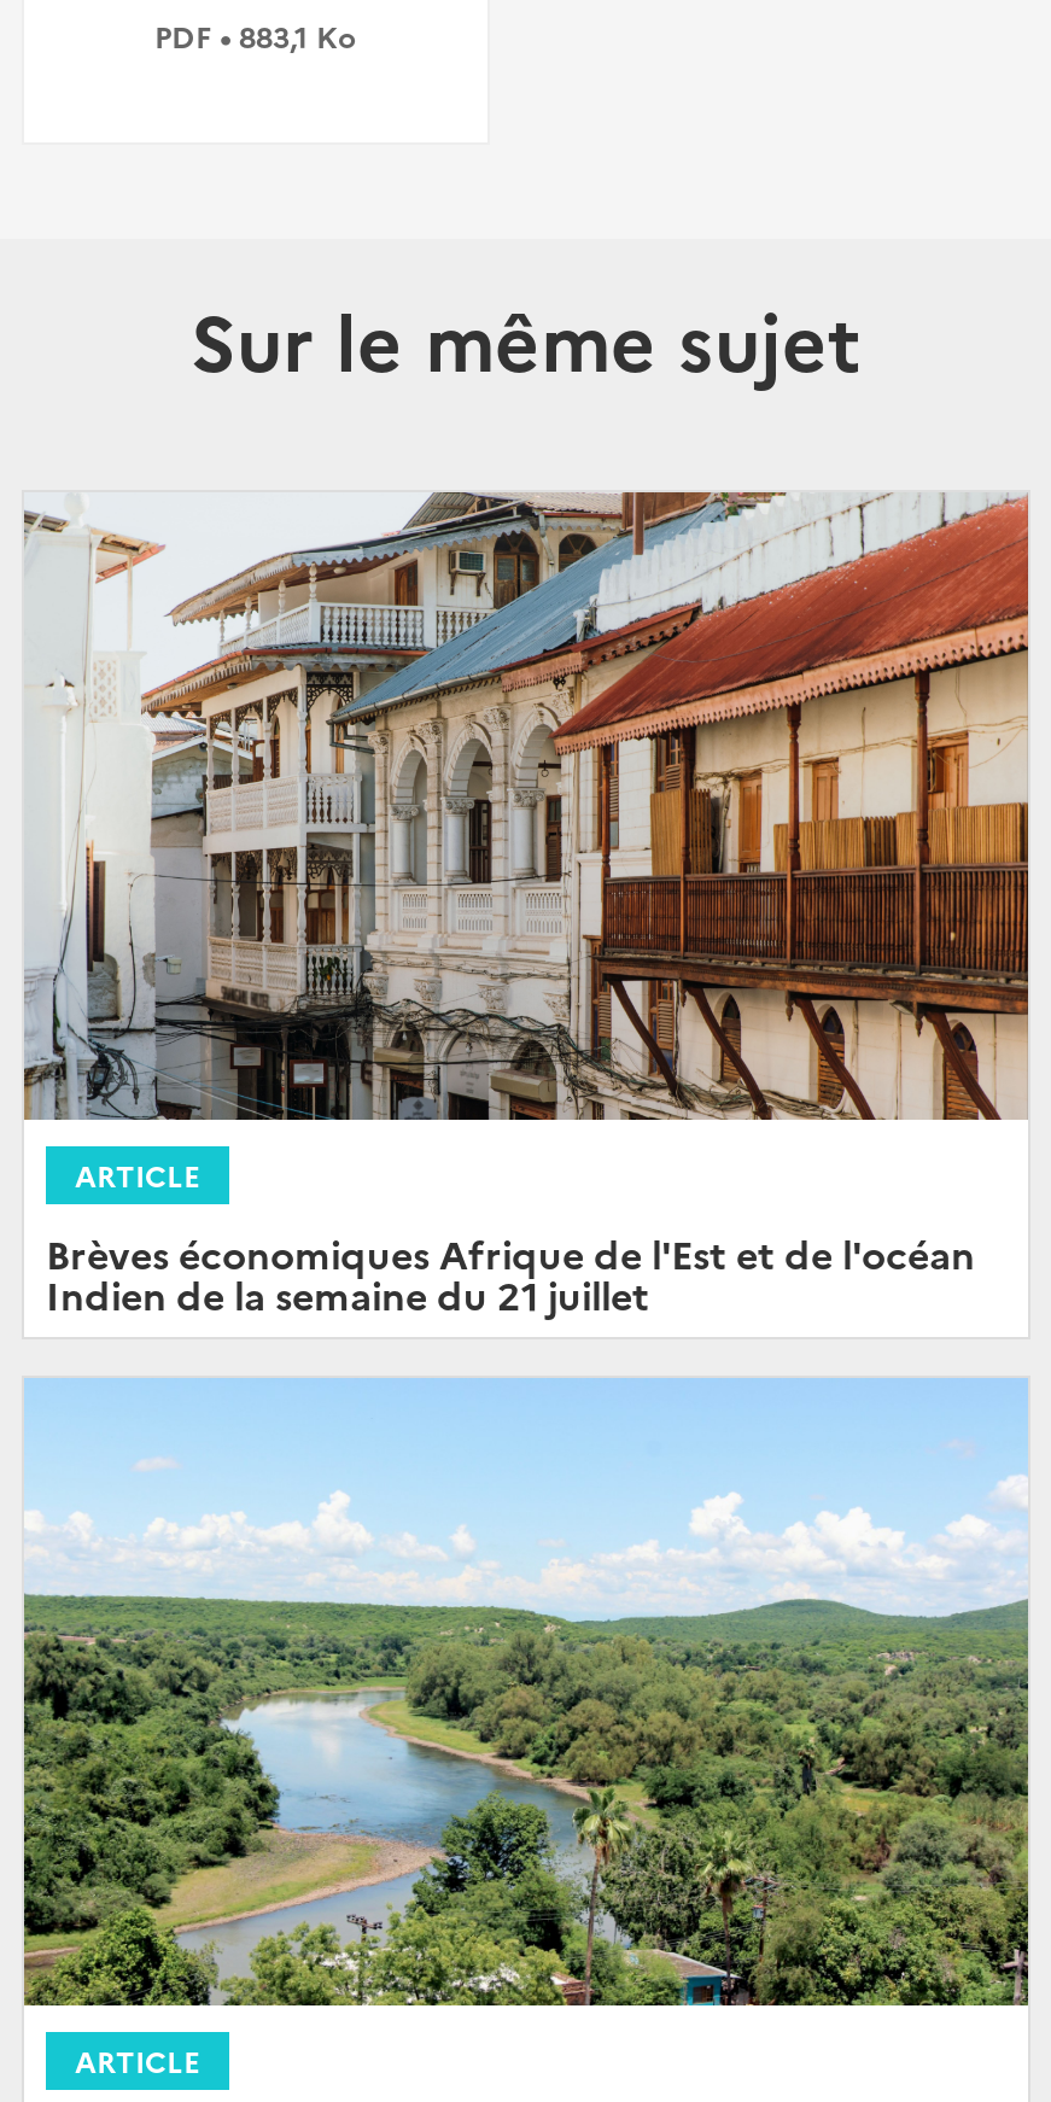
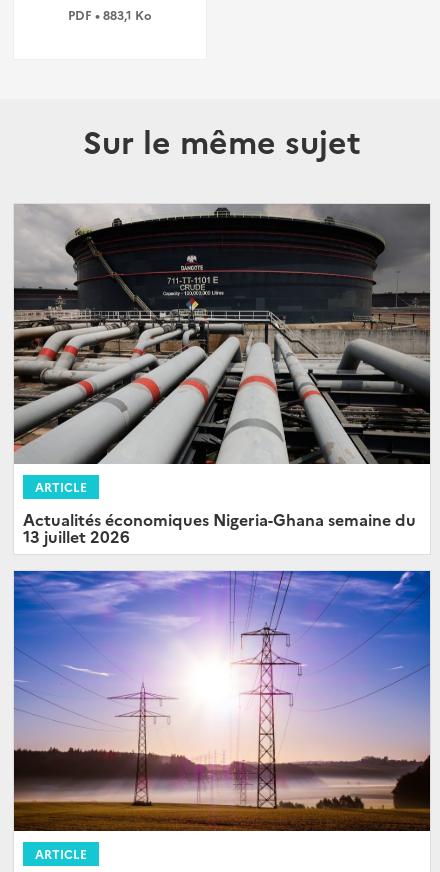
- [image]
+ [image]

- Brèves économiques Afrique de l'Est et de l'océan
- Indien de la semaine du 21 juillet
+ Actualités économiques Nigeria-Ghana semaine du
+ 13 juillet 2026

- [image]
+ [image]
